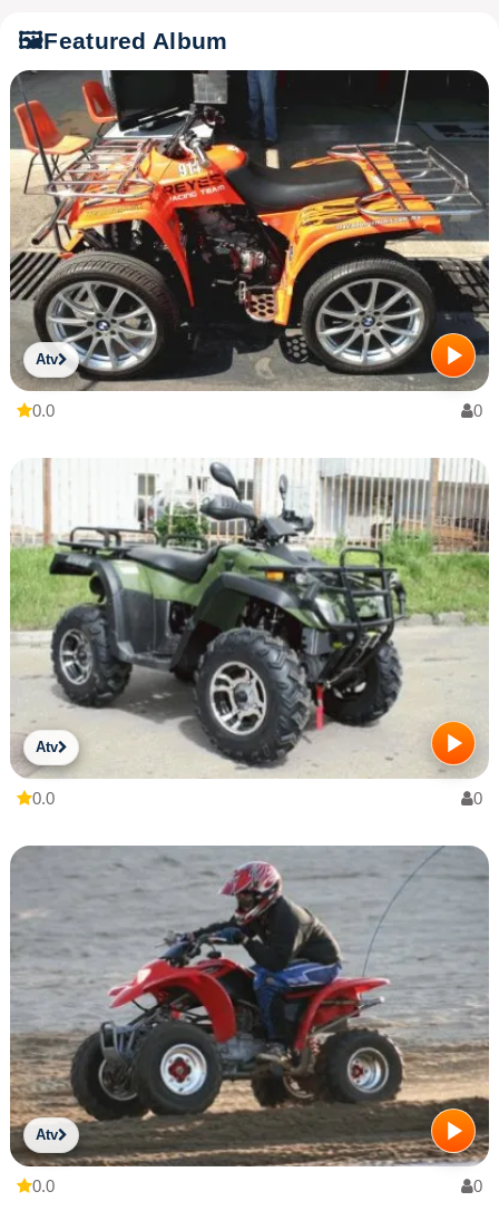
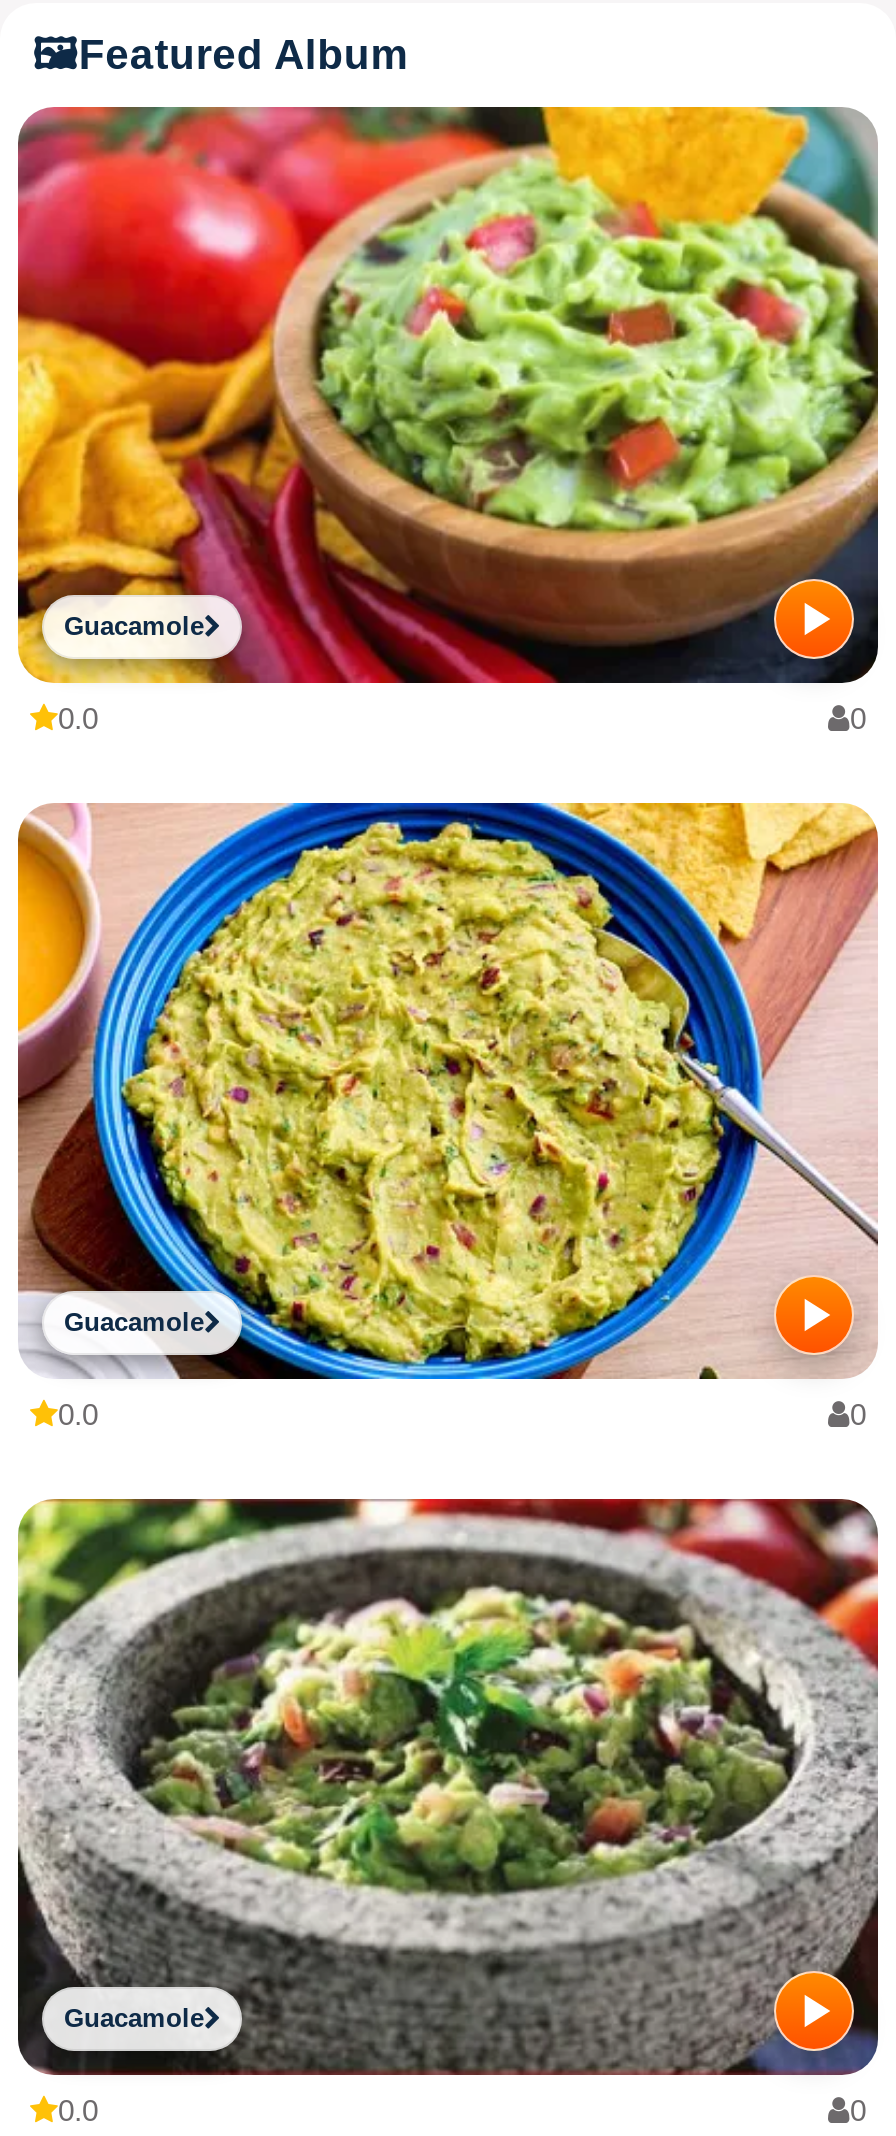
- [image]
- Atv
+ [image]
+ Guacamole

- [image]
- Atv
+ [image]
+ Guacamole

- [image]
- Atv
+ [image]
+ Guacamole
